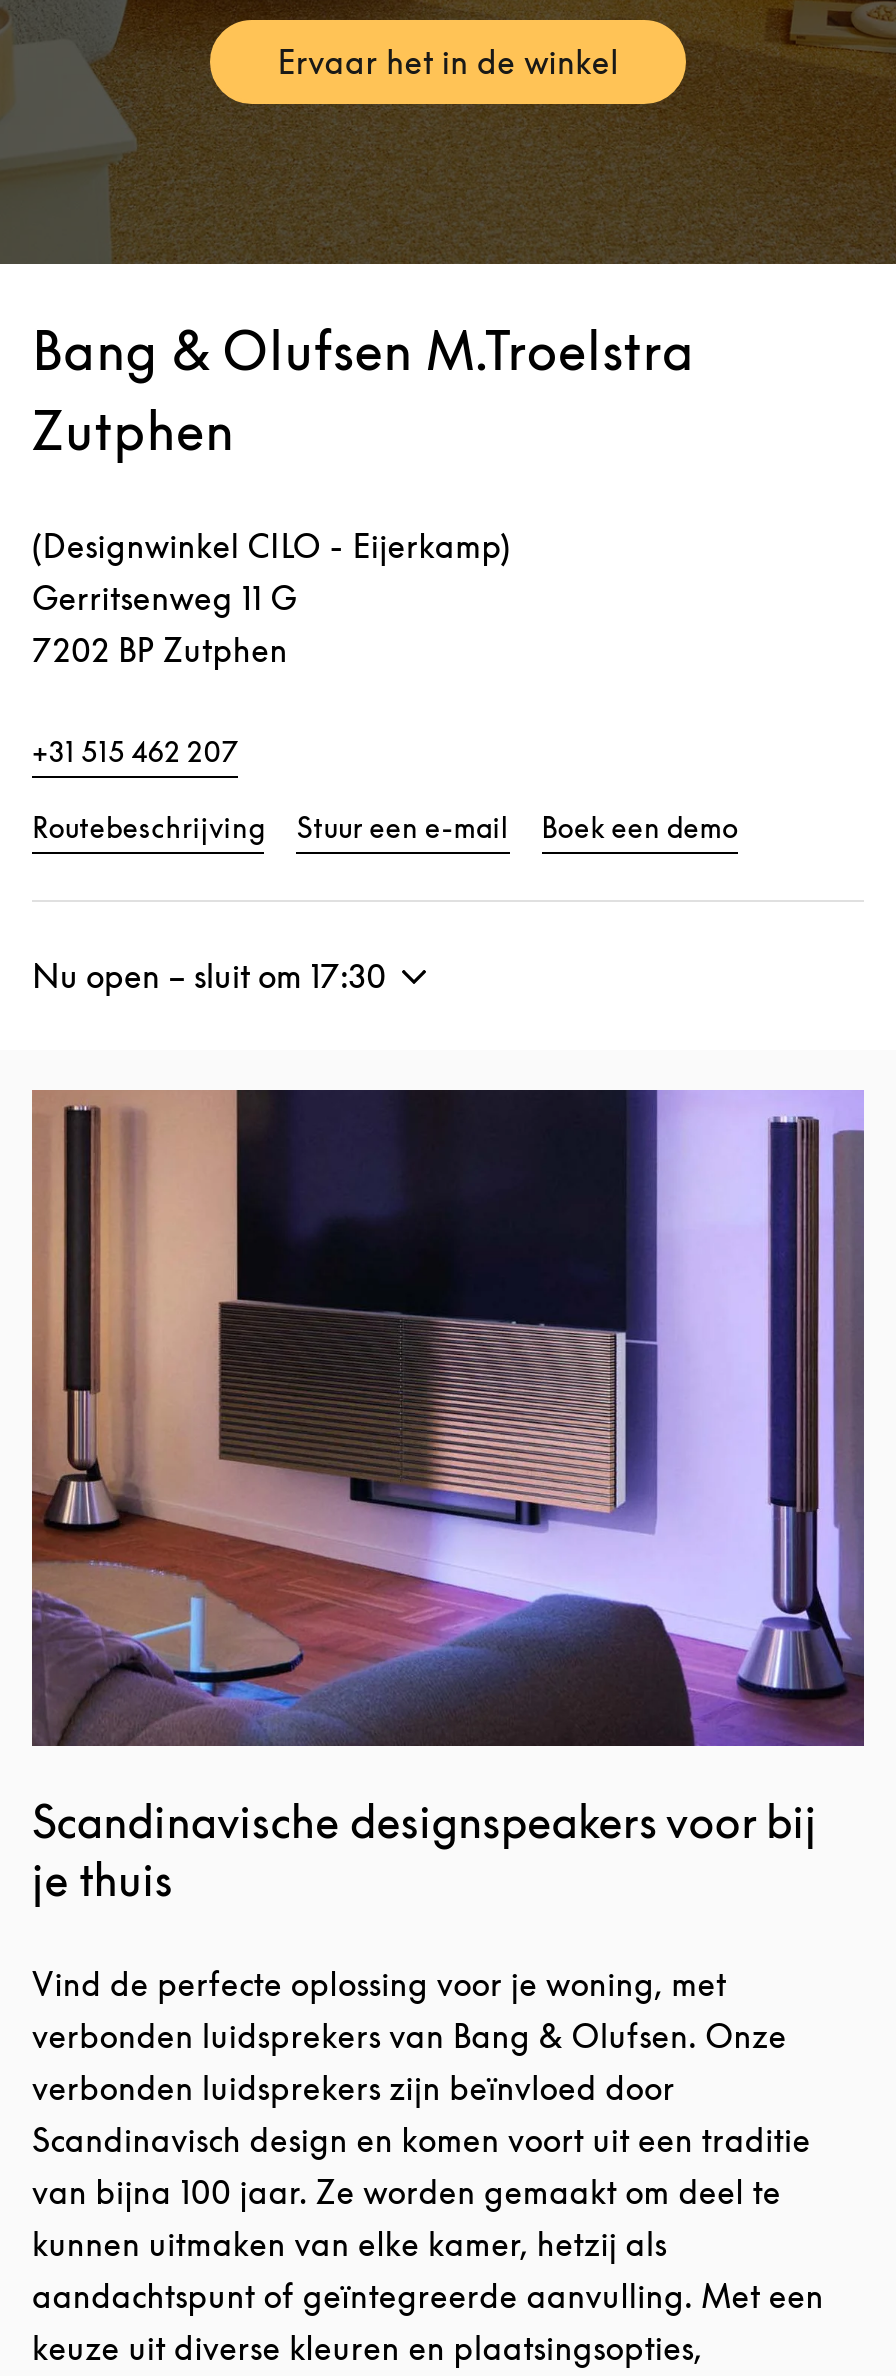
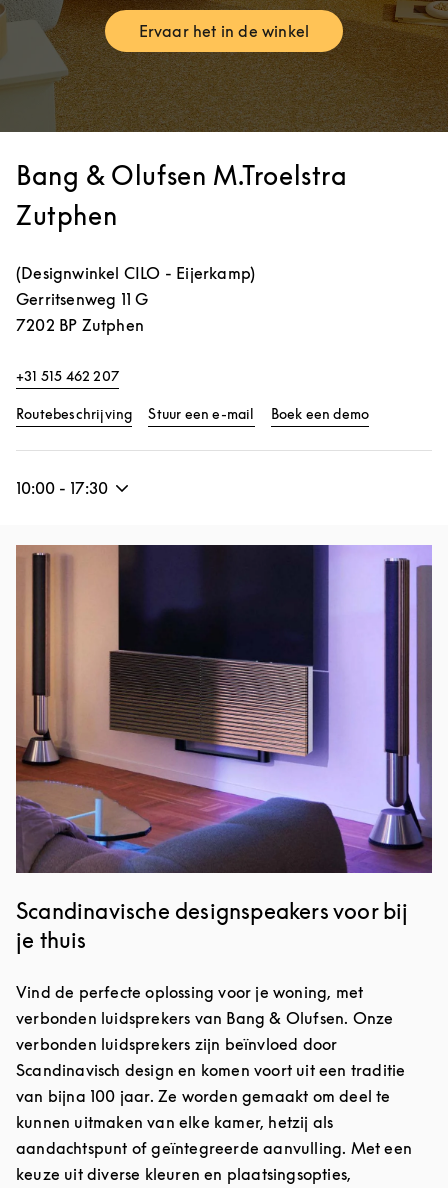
- Nu open – sluit om 17:30
+ 10:00 - 17:30
